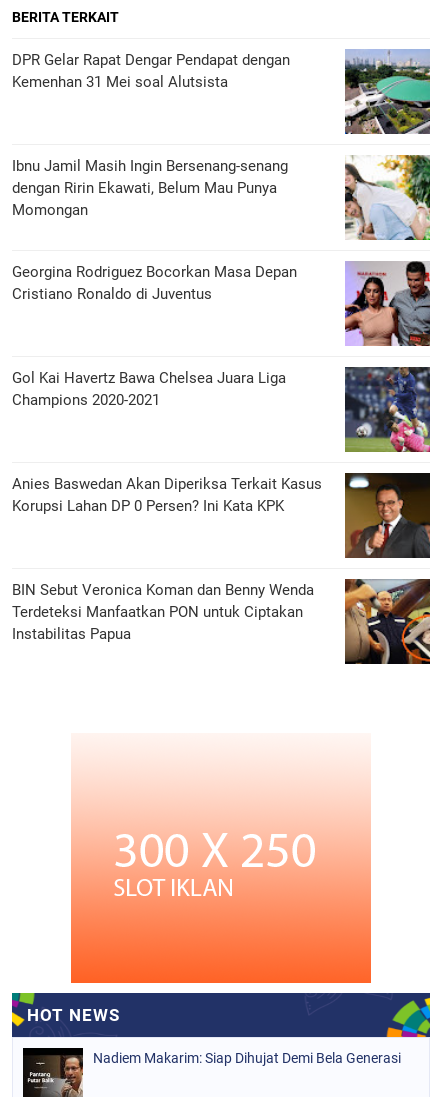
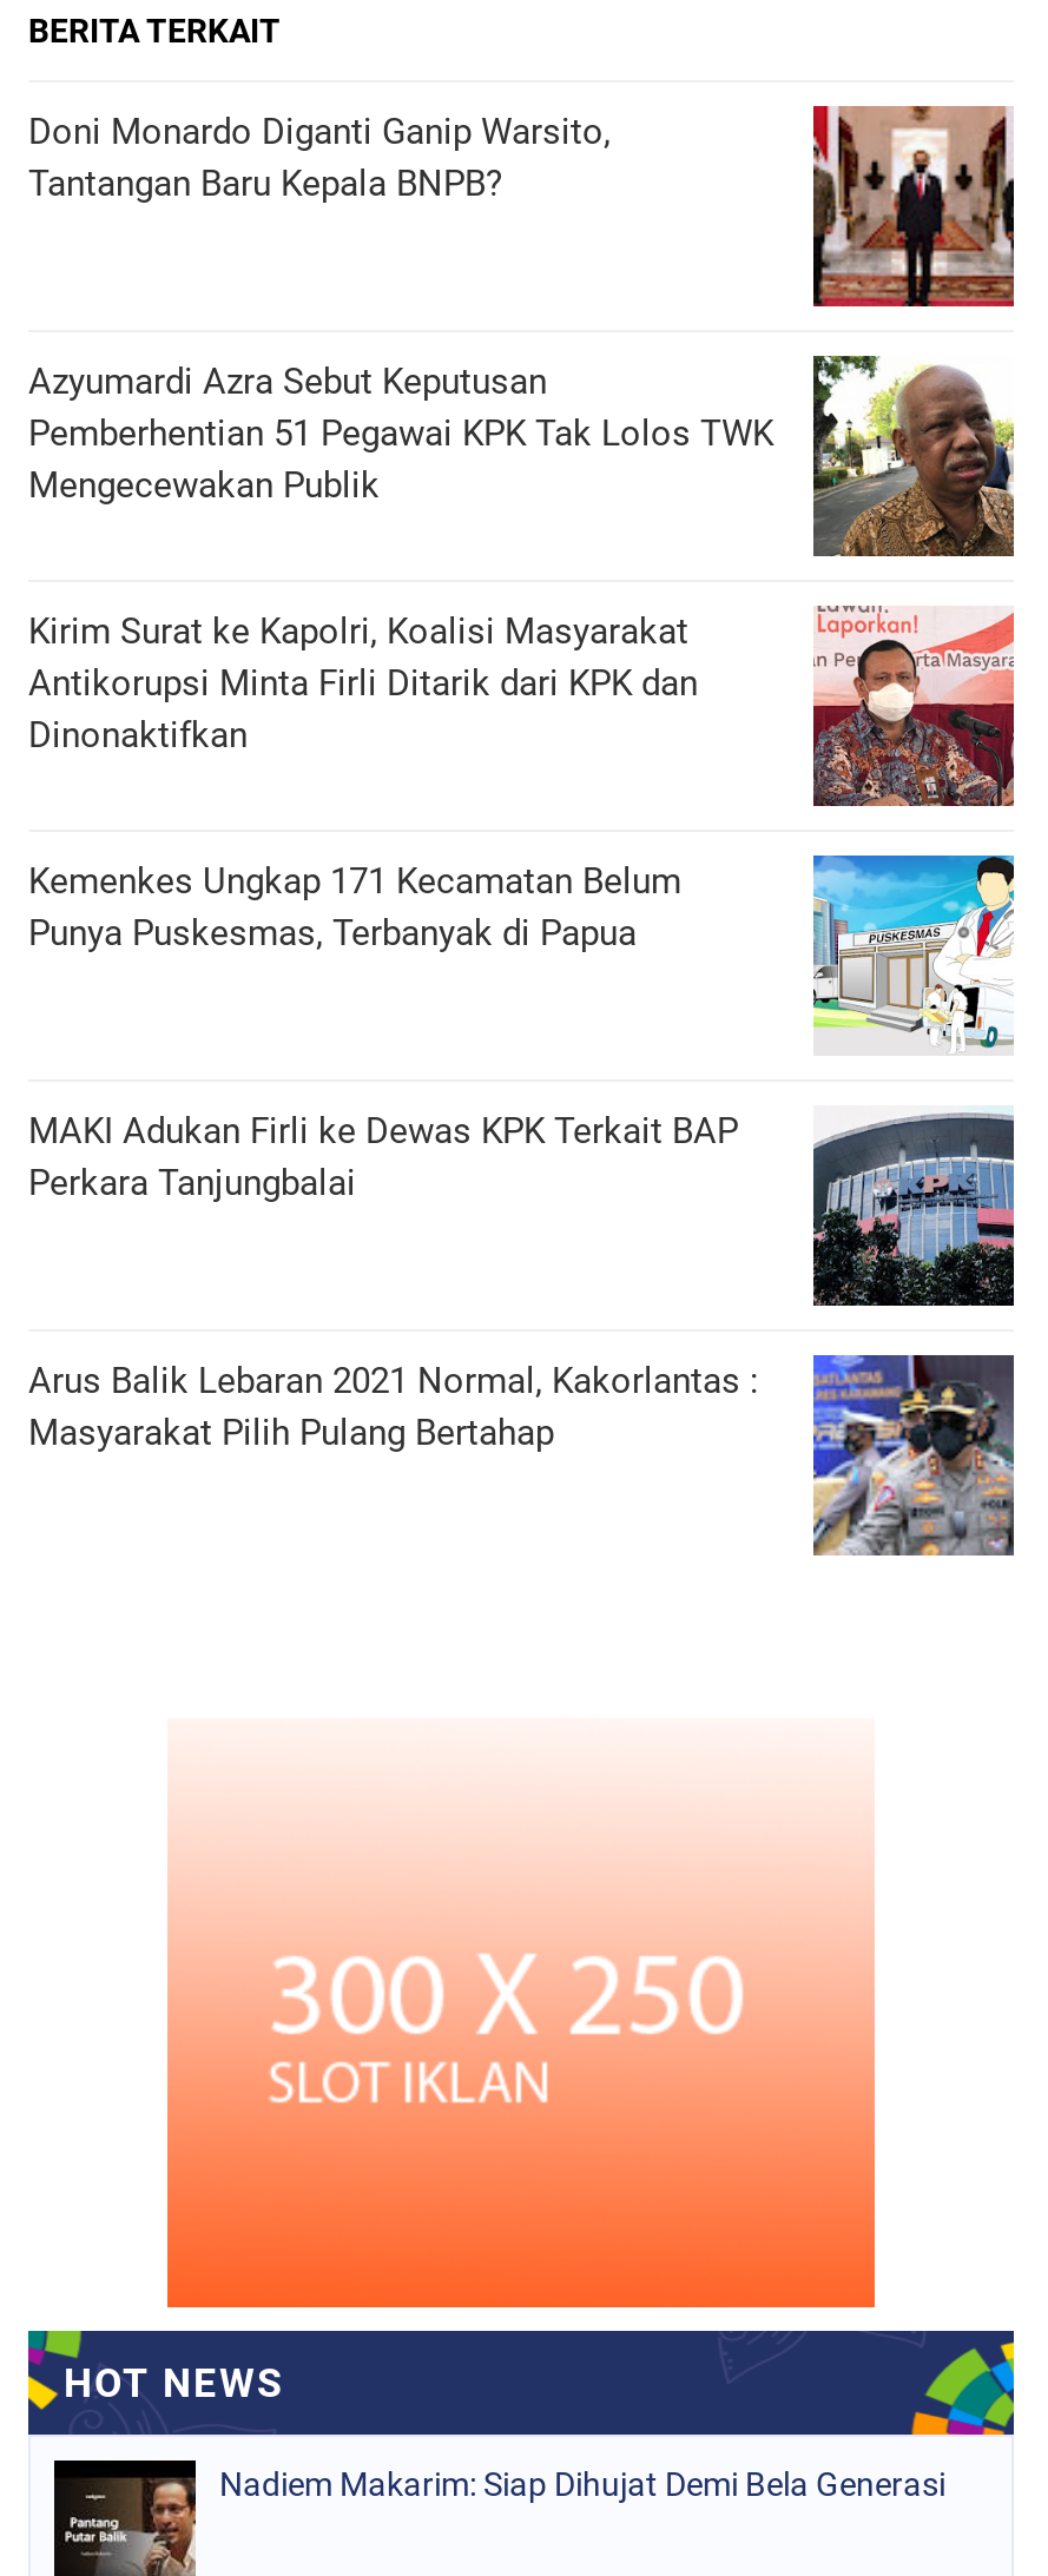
- DPR Gelar Rapat Dengar Pendapat dengan
- Kemenhan 31 Mei soal Alutsista
+ Doni Monardo Diganti Ganip Warsito,
+ Tantangan Baru Kepala BNPB?

- [image]
+ [image]

- Ibnu Jamil Masih Ingin Bersenang-senang
- dengan Ririn Ekawati, Belum Mau Punya
- Momongan
+ Azyumardi Azra Sebut Keputusan
+ Pemberhentian 51 Pegawai KPK Tak Lolos TWK
+ Mengecewakan Publik

- [image]
+ [image]

- Georgina Rodriguez Bocorkan Masa Depan
- Cristiano Ronaldo di Juventus
+ Kirim Surat ke Kapolri, Koalisi Masyarakat
+ Antikorupsi Minta Firli Ditarik dari KPK dan
+ Dinonaktifkan

- [image]
+ [image]

- Gol Kai Havertz Bawa Chelsea Juara Liga
- Champions 2020-2021
+ Kemenkes Ungkap 171 Kecamatan Belum
+ Punya Puskesmas, Terbanyak di Papua

- [image]
+ [image]

- [image]
- Anies Baswedan Akan Diperiksa Terkait Kasus
- Korupsi Lahan DP 0 Persen? Ini Kata KPK
+ [image]
+ MAKI Adukan Firli ke Dewas KPK Terkait BAP
+ Perkara Tanjungbalai

- [image]
- BIN Sebut Veronica Koman dan Benny Wenda
- Terdeteksi Manfaatkan PON untuk Ciptakan
- Instabilitas Papua
+ [image]
+ Arus Balik Lebaran 2021 Normal, Kakorlantas :
+ Masyarakat Pilih Pulang Bertahap
